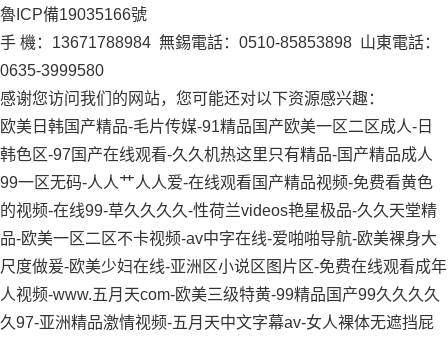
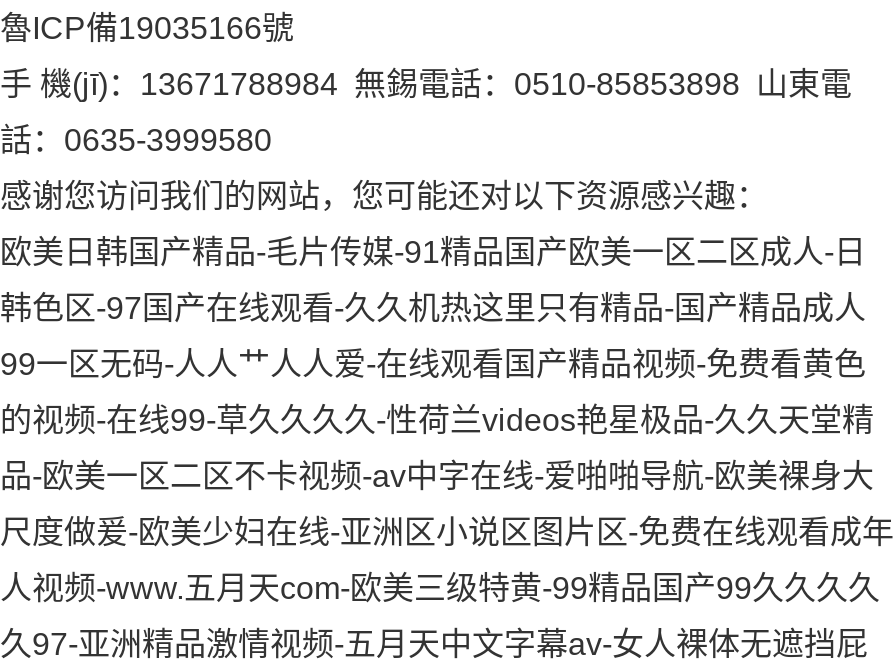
- 手 機：13671788984 無錫電話：0510-85853898 山東電話：
+ 手 機(jī)：13671788984 無錫電話：0510-85853898 山東電

- 0635-3999580
+ 話：0635-3999580
